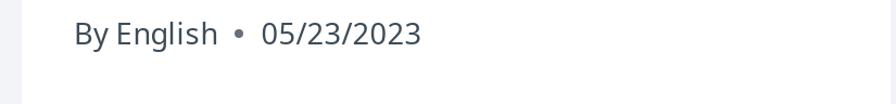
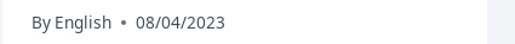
- By English 05/23/2023
+ By English 08/04/2023
